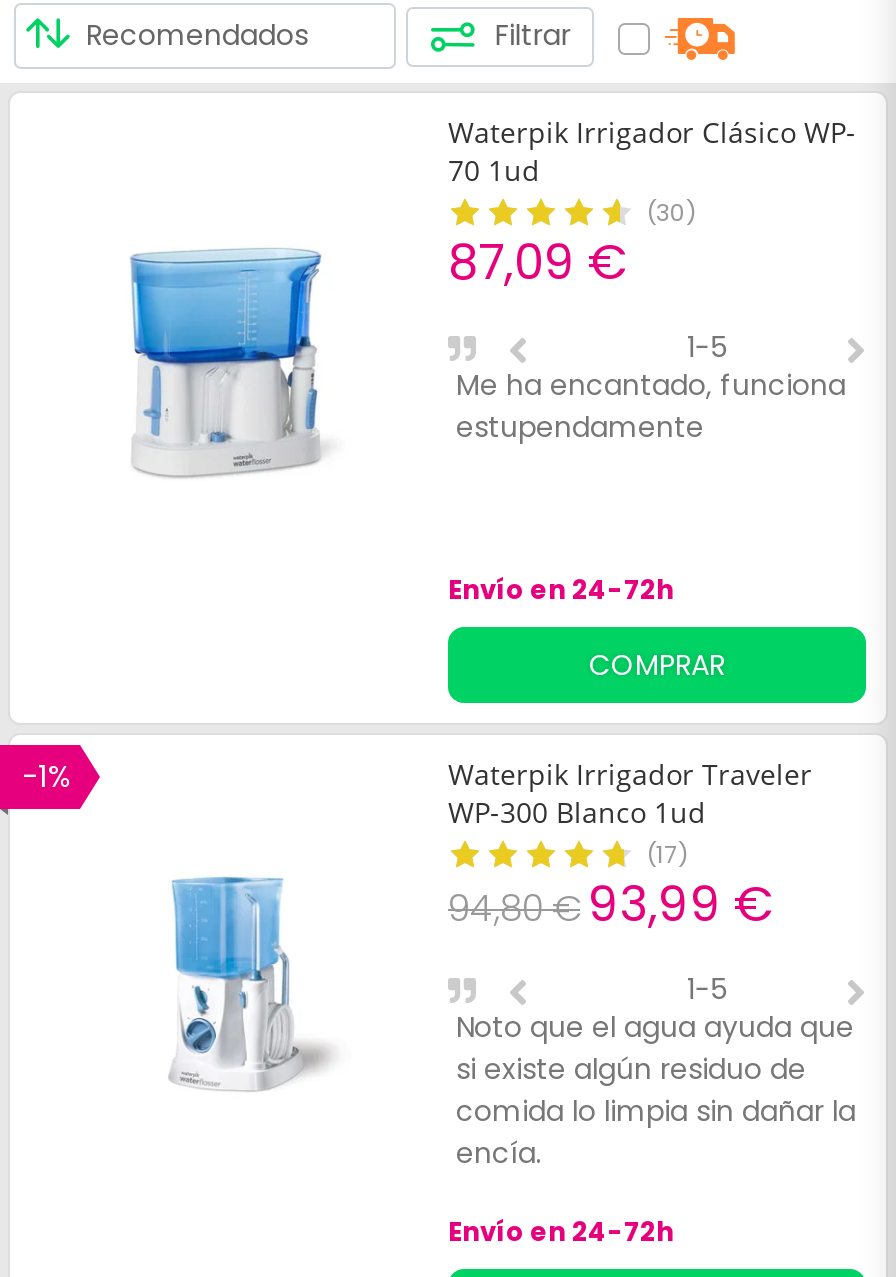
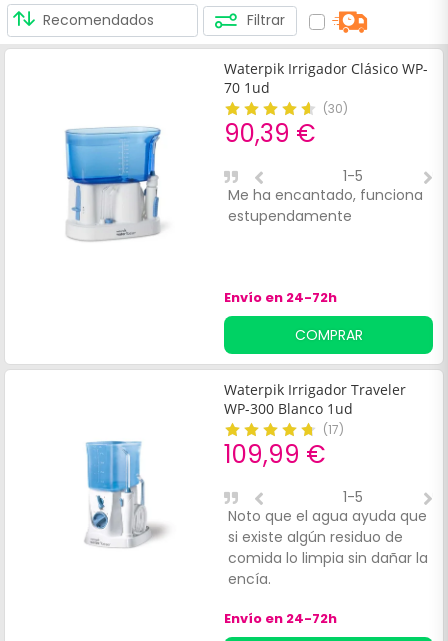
- 87,09 €
+ 90,39 €

- -1%

- 94,80 € 93,99 €
+ 109,99 €
